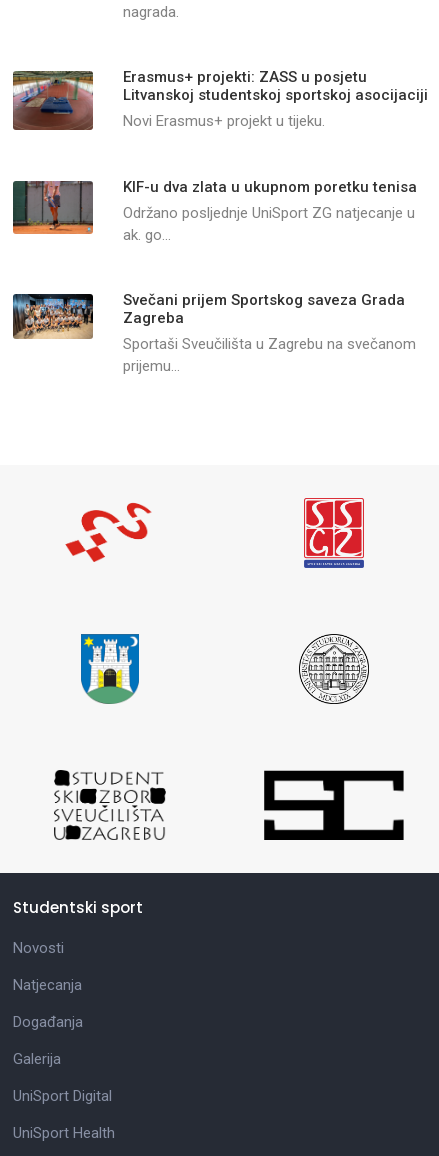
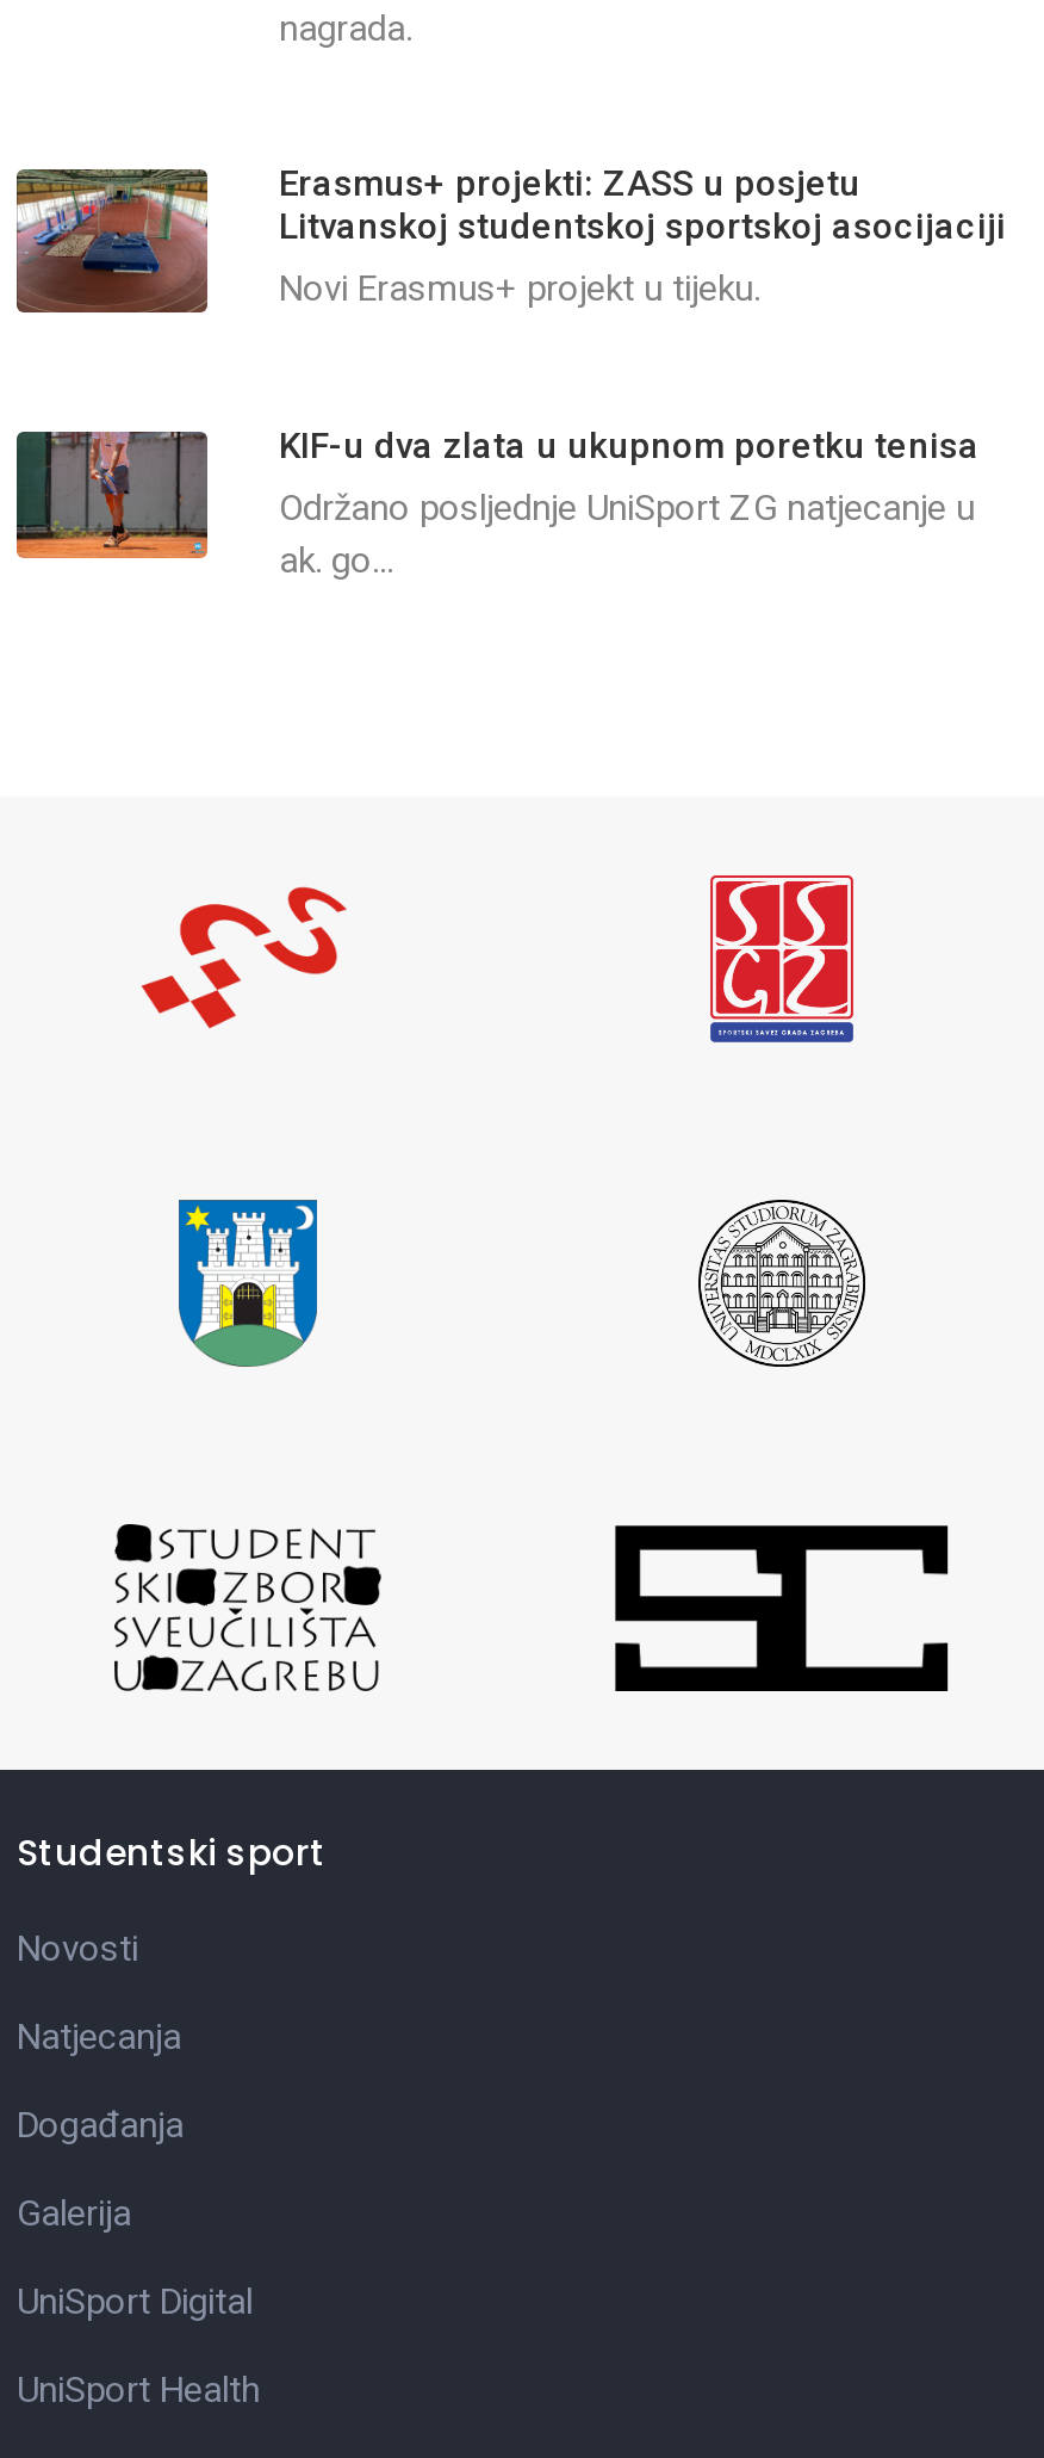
- [image]
- Svečani prijem Sportskog saveza Grada
- Zagreba
- Sportaši Sveučilišta u Zagrebu na svečanom
- prijemu...
